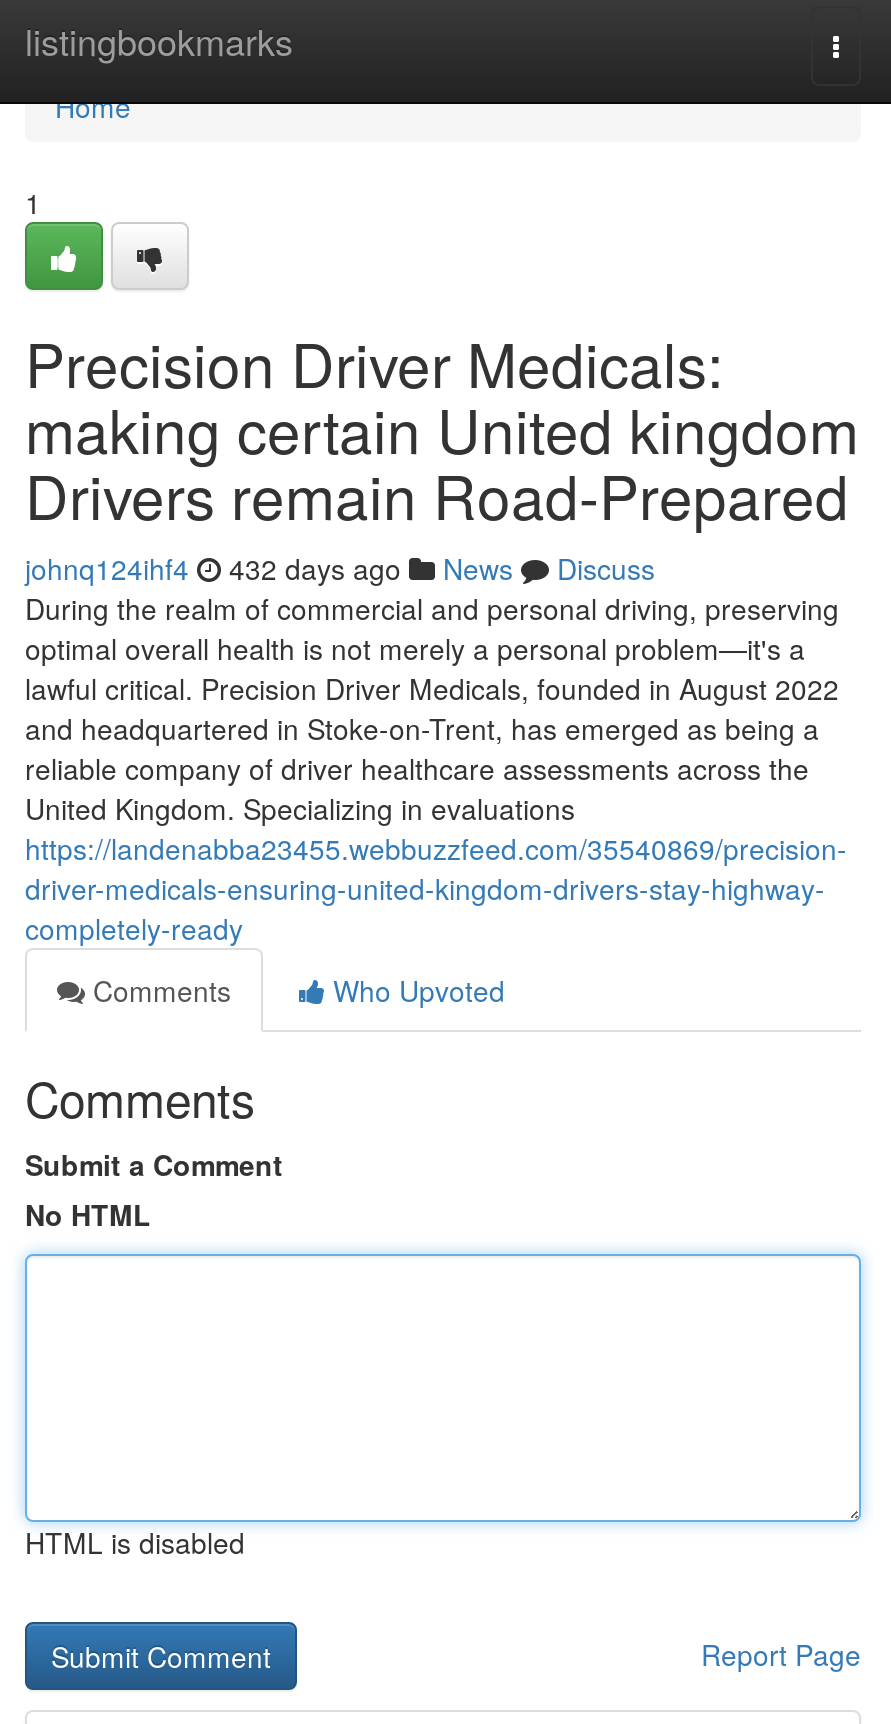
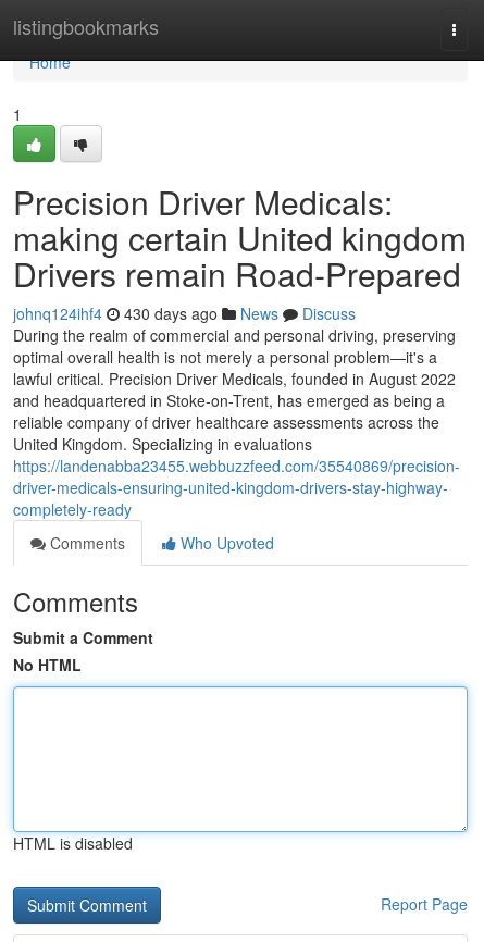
- johnq124ihf4 432 days ago News Discuss
+ johnq124ihf4 430 days ago News Discuss
